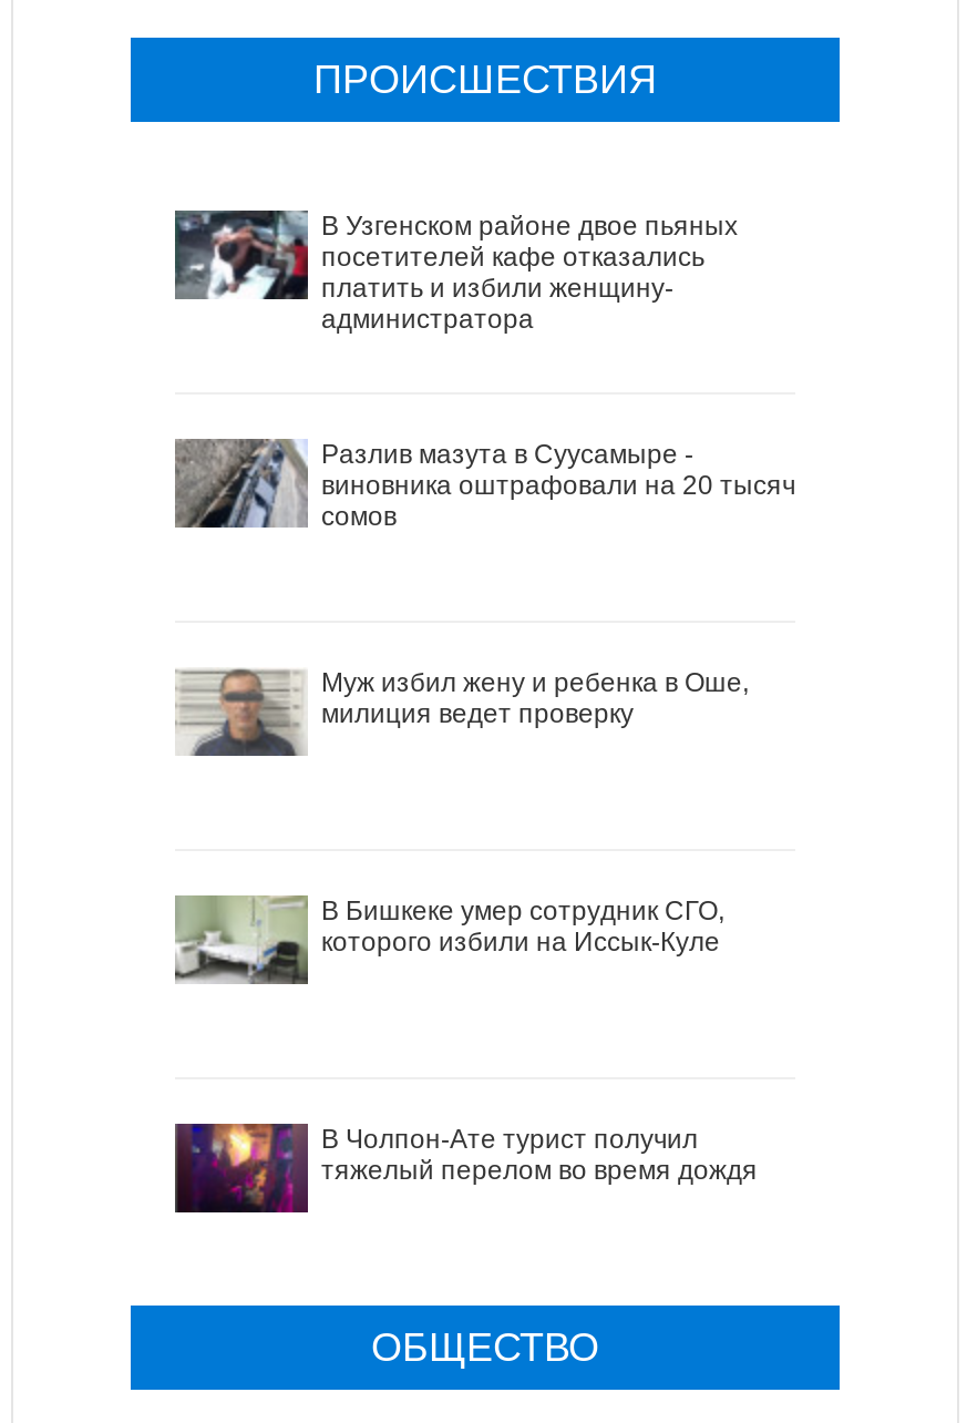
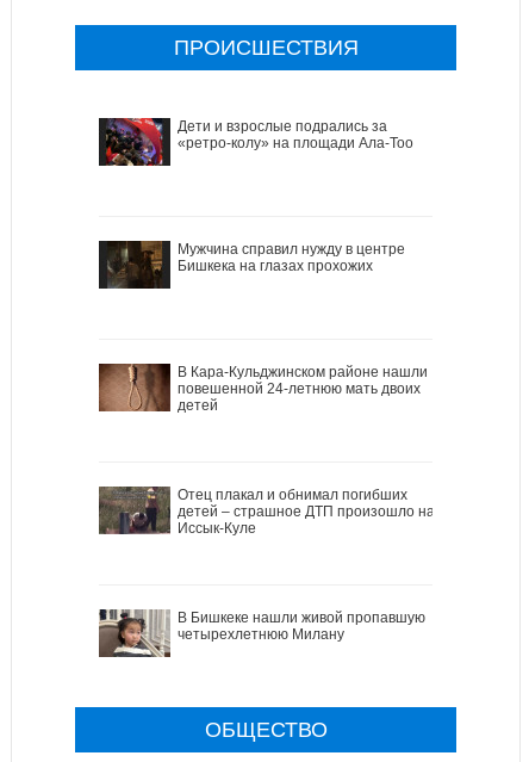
- [image]
- В Узгенском районе двое пьяных
- посетителей кафе отказались
- платить и избили женщину-
- администратора
+ [image]
+ Дети и взрослые подрались за
+ «ретро-колу» на площади Ала-Тоо

- [image]
- Разлив мазута в Суусамыре -
- виновника оштрафовали на 20 тысяч
- сомов
+ [image]
+ Мужчина справил нужду в центре
+ Бишкека на глазах прохожих

- [image]
- Муж избил жену и ребенка в Оше,
- милиция ведет проверку
+ [image]
+ В Кара-Кульджинском районе нашли
+ повешенной 24-летнюю мать двоих
+ детей

- [image]
- В Бишкеке умер сотрудник СГО,
- которого избили на Иссык-Куле
+ [image]
+ Отец плакал и обнимал погибших
+ детей – страшное ДТП произошло на
+ Иссык-Куле

- [image]
- В Чолпон-Ате турист получил
- тяжелый перелом во время дождя
+ [image]
+ В Бишкеке нашли живой пропавшую
+ четырехлетнюю Милану
